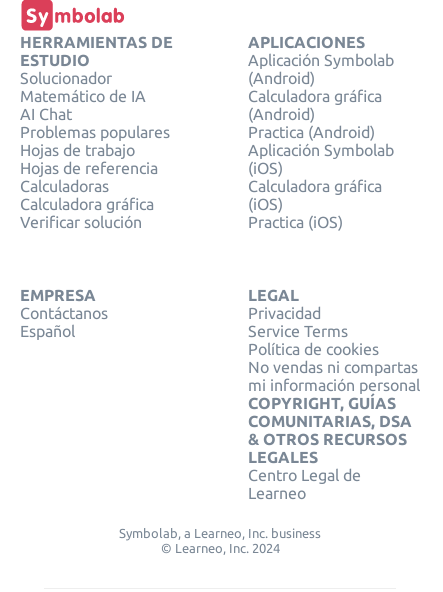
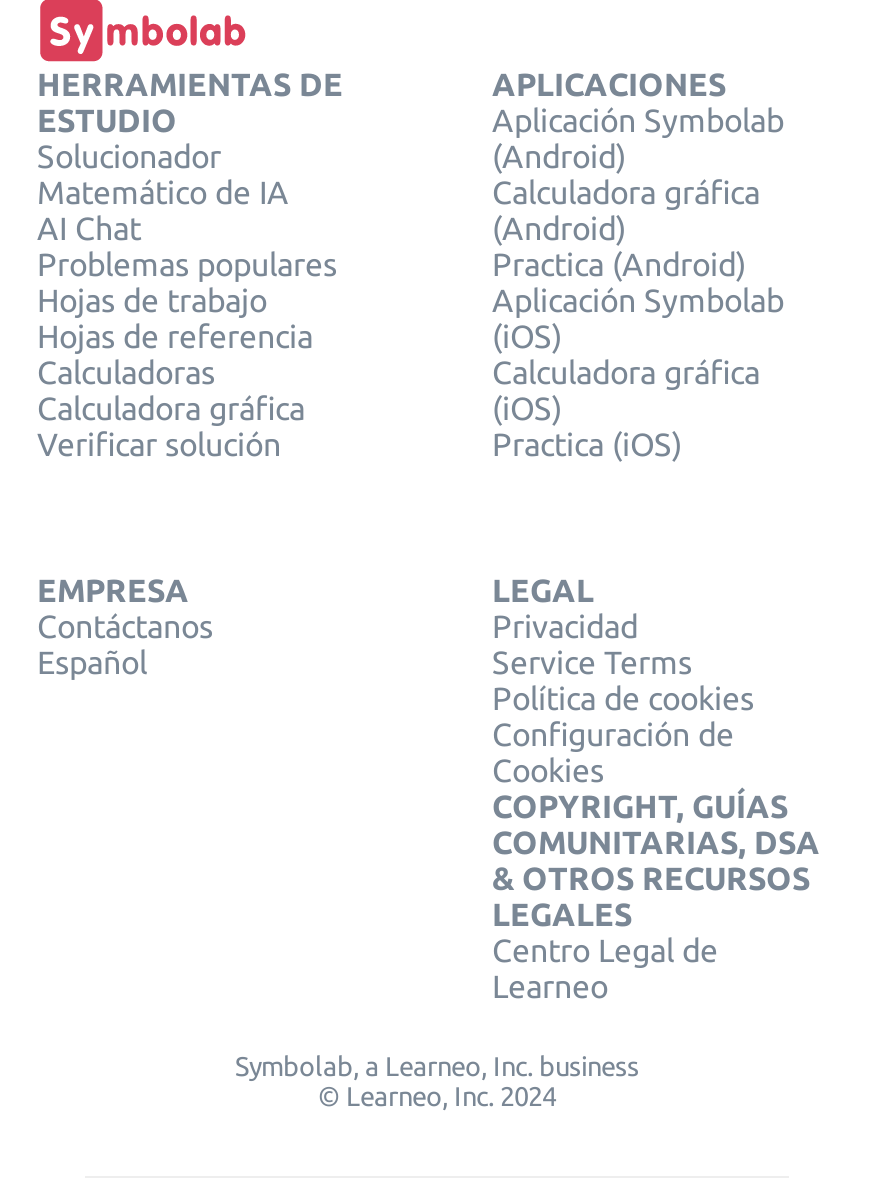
- No vendas ni compartas
- mi información personal
+ Configuración de
+ Cookies
